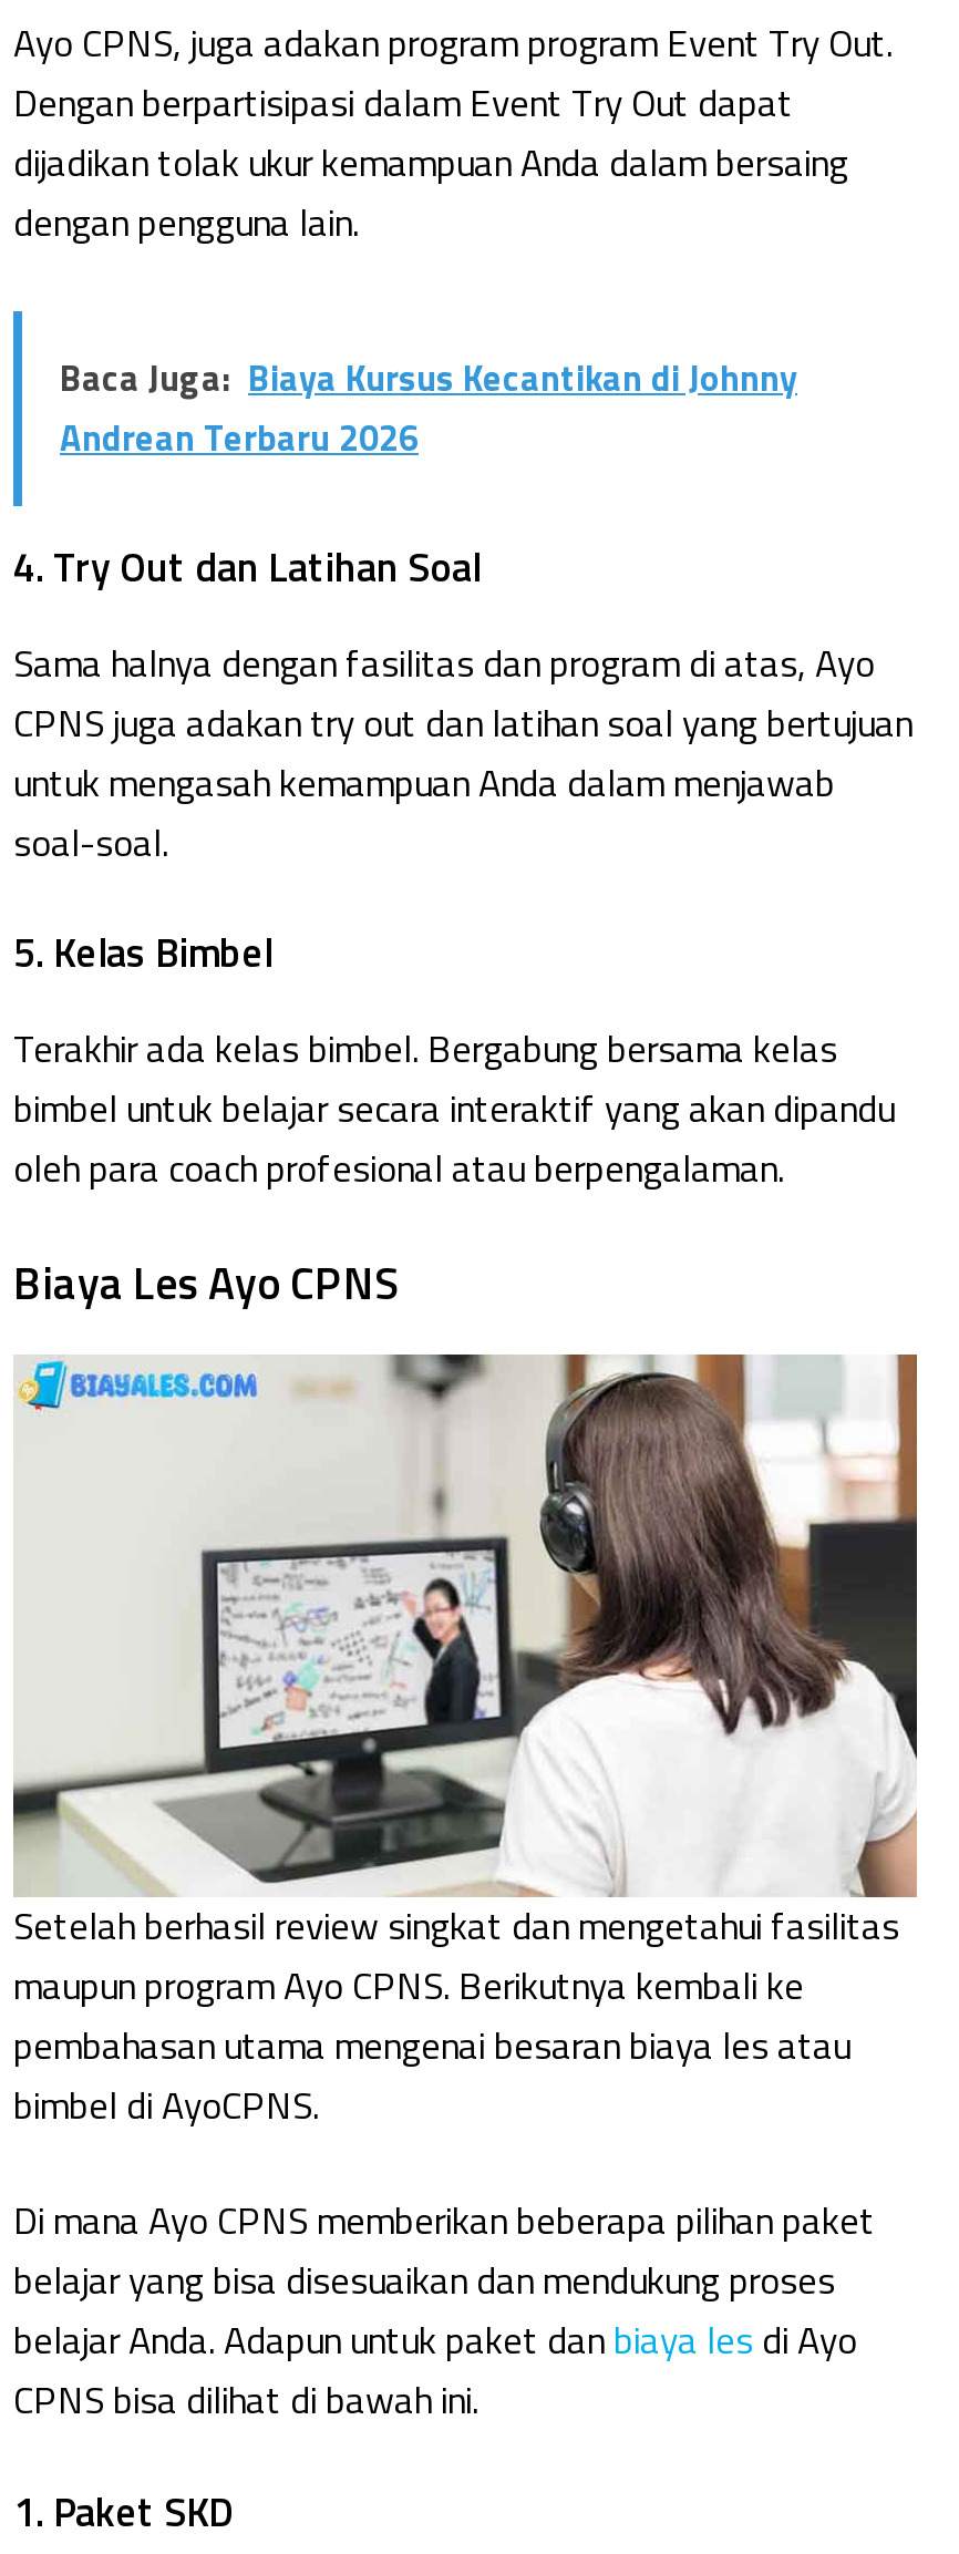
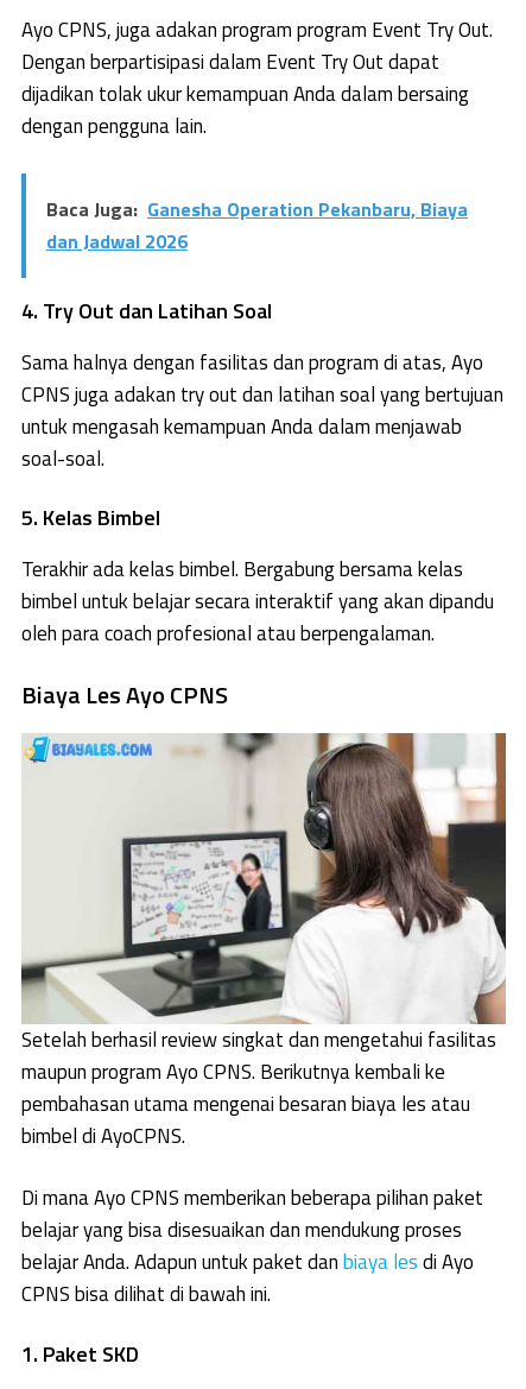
- Baca Juga: Biaya Kursus Kecantikan di Johnny
- Andrean Terbaru 2026
+ Baca Juga: Ganesha Operation Pekanbaru, Biaya
+ dan Jadwal 2026
